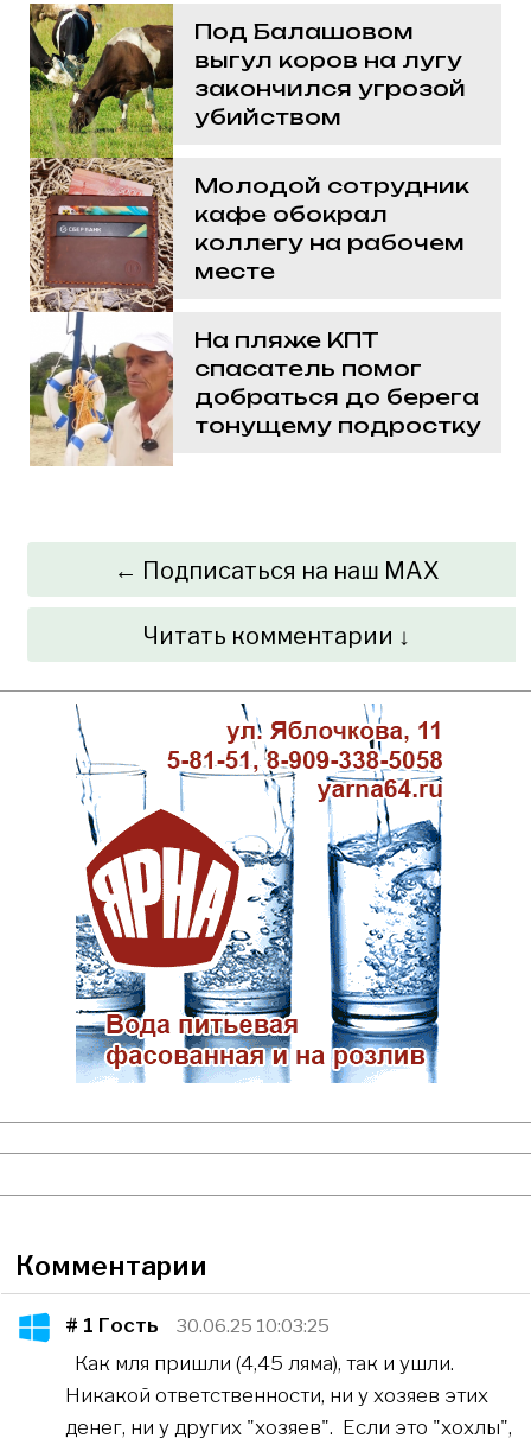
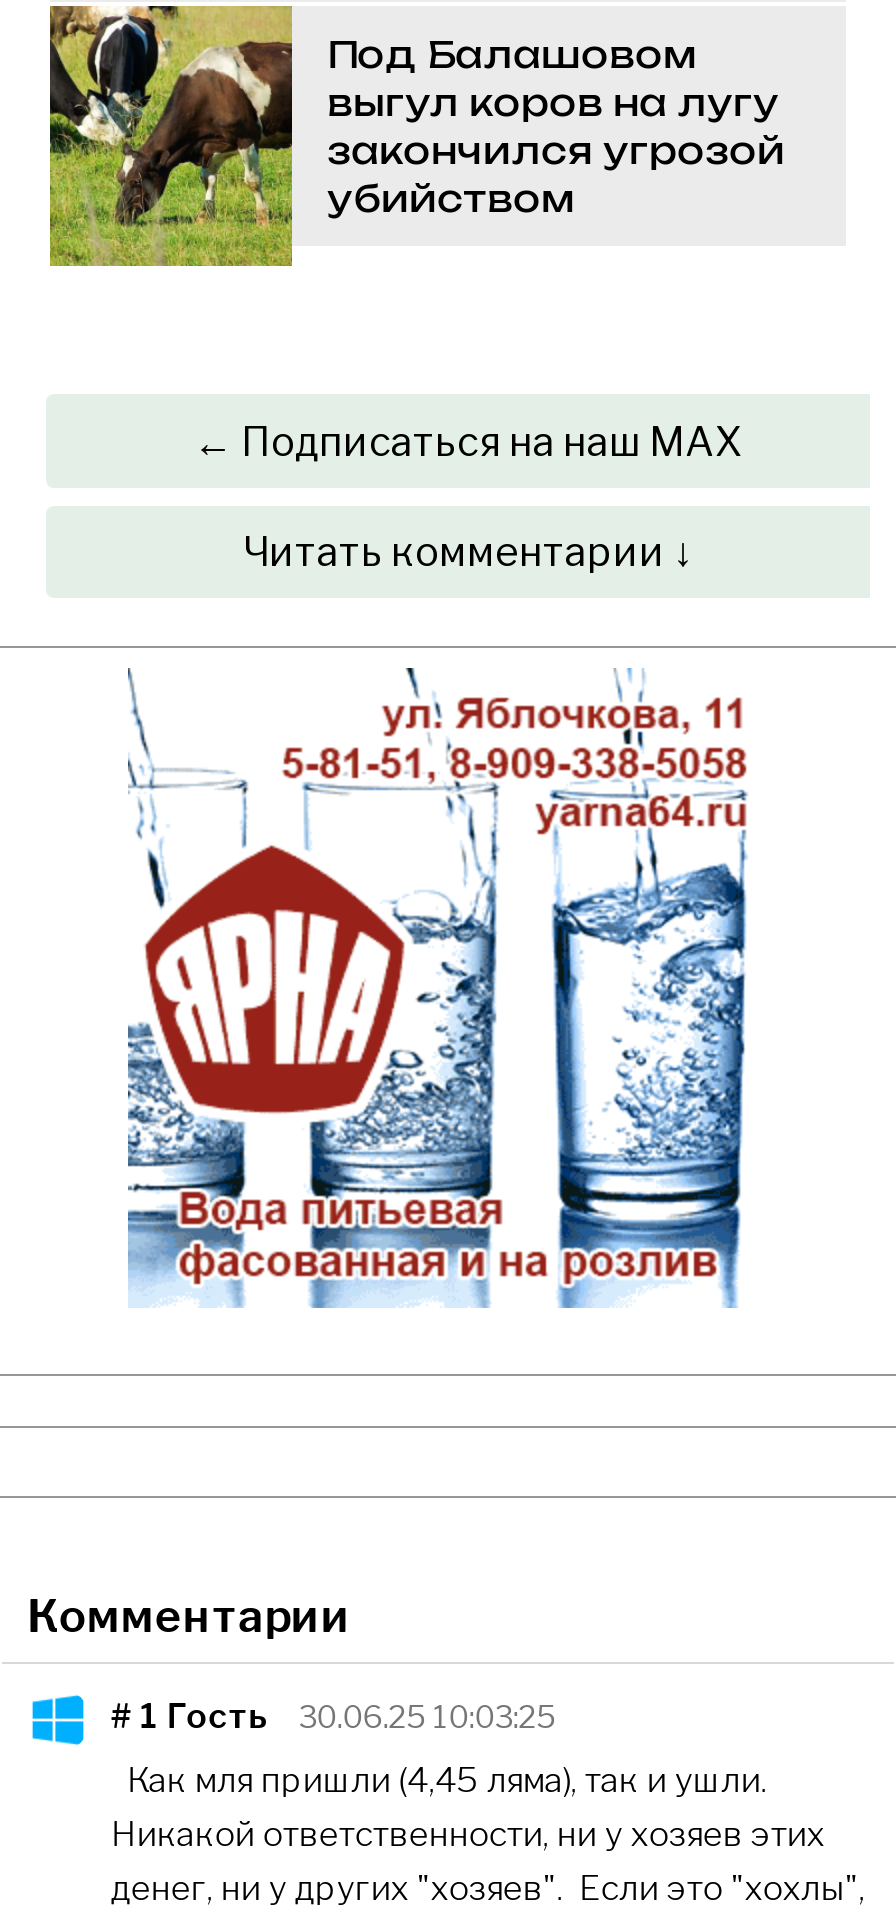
- [image]
- Молодой сотрудник
- кафе обокрал
- коллегу на рабочем
- месте
- На пляже КПТ
- спасатель помог
- добраться до берега
- тонущему подростку
